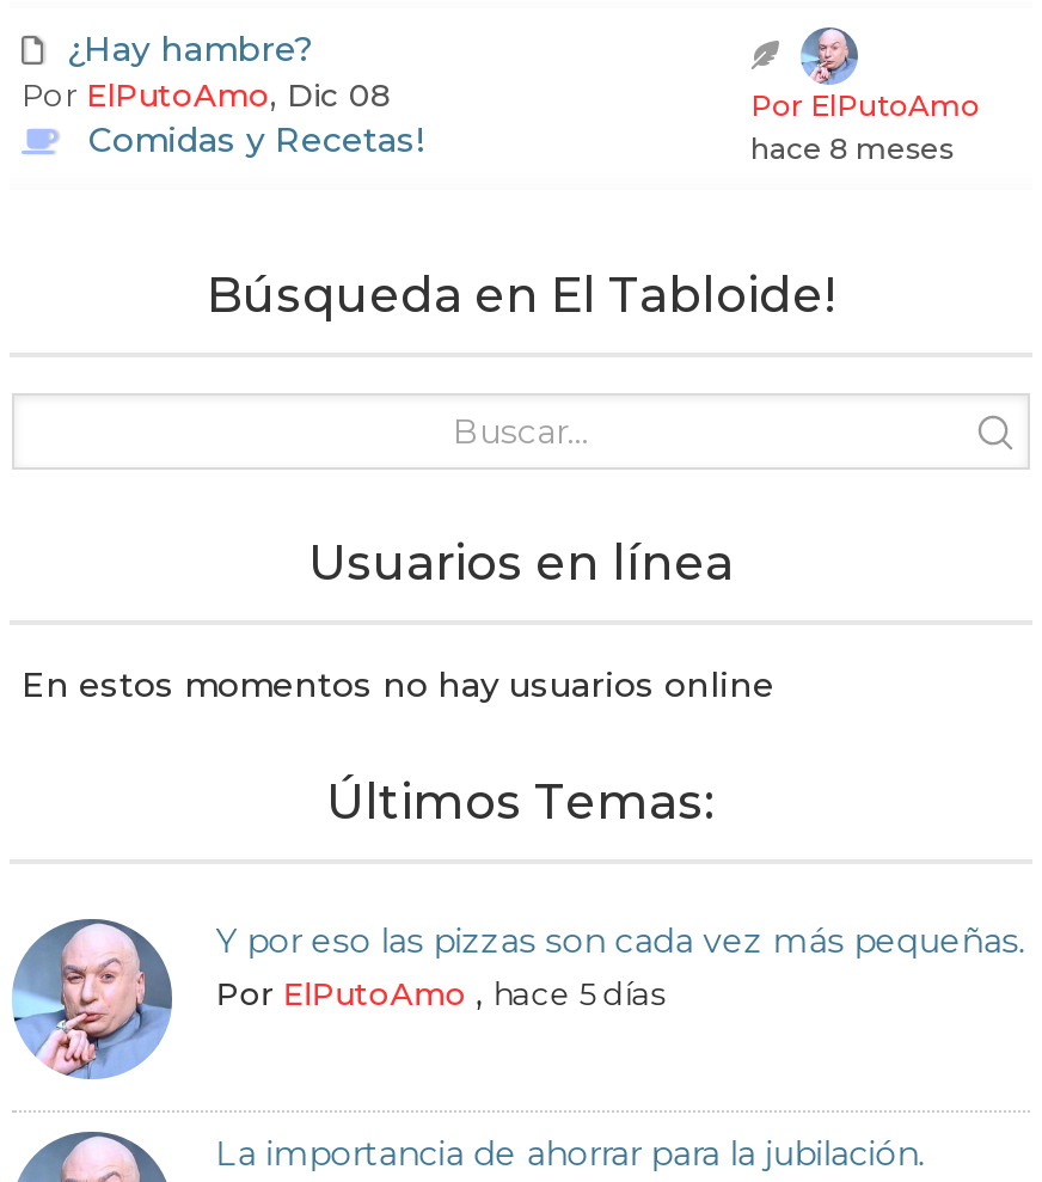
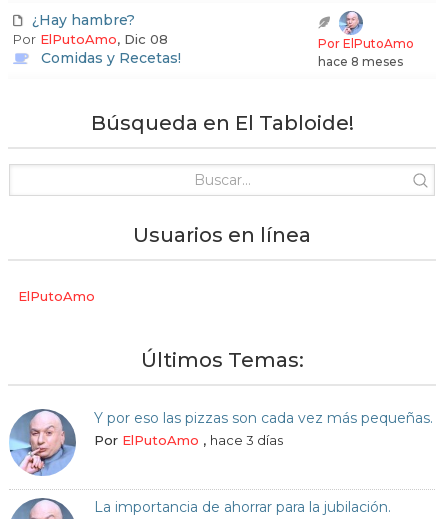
- En estos momentos no hay usuarios online
+ ElPutoAmo

- Por ElPutoAmo, hace 5 días
+ Por ElPutoAmo, hace 3 días
